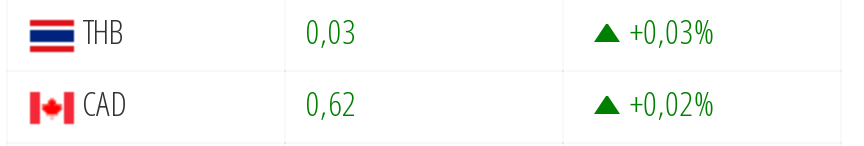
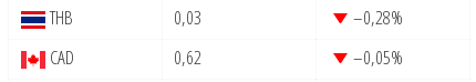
- +0,03%
+ –0,28%

- +0,02%
+ –0,05%
